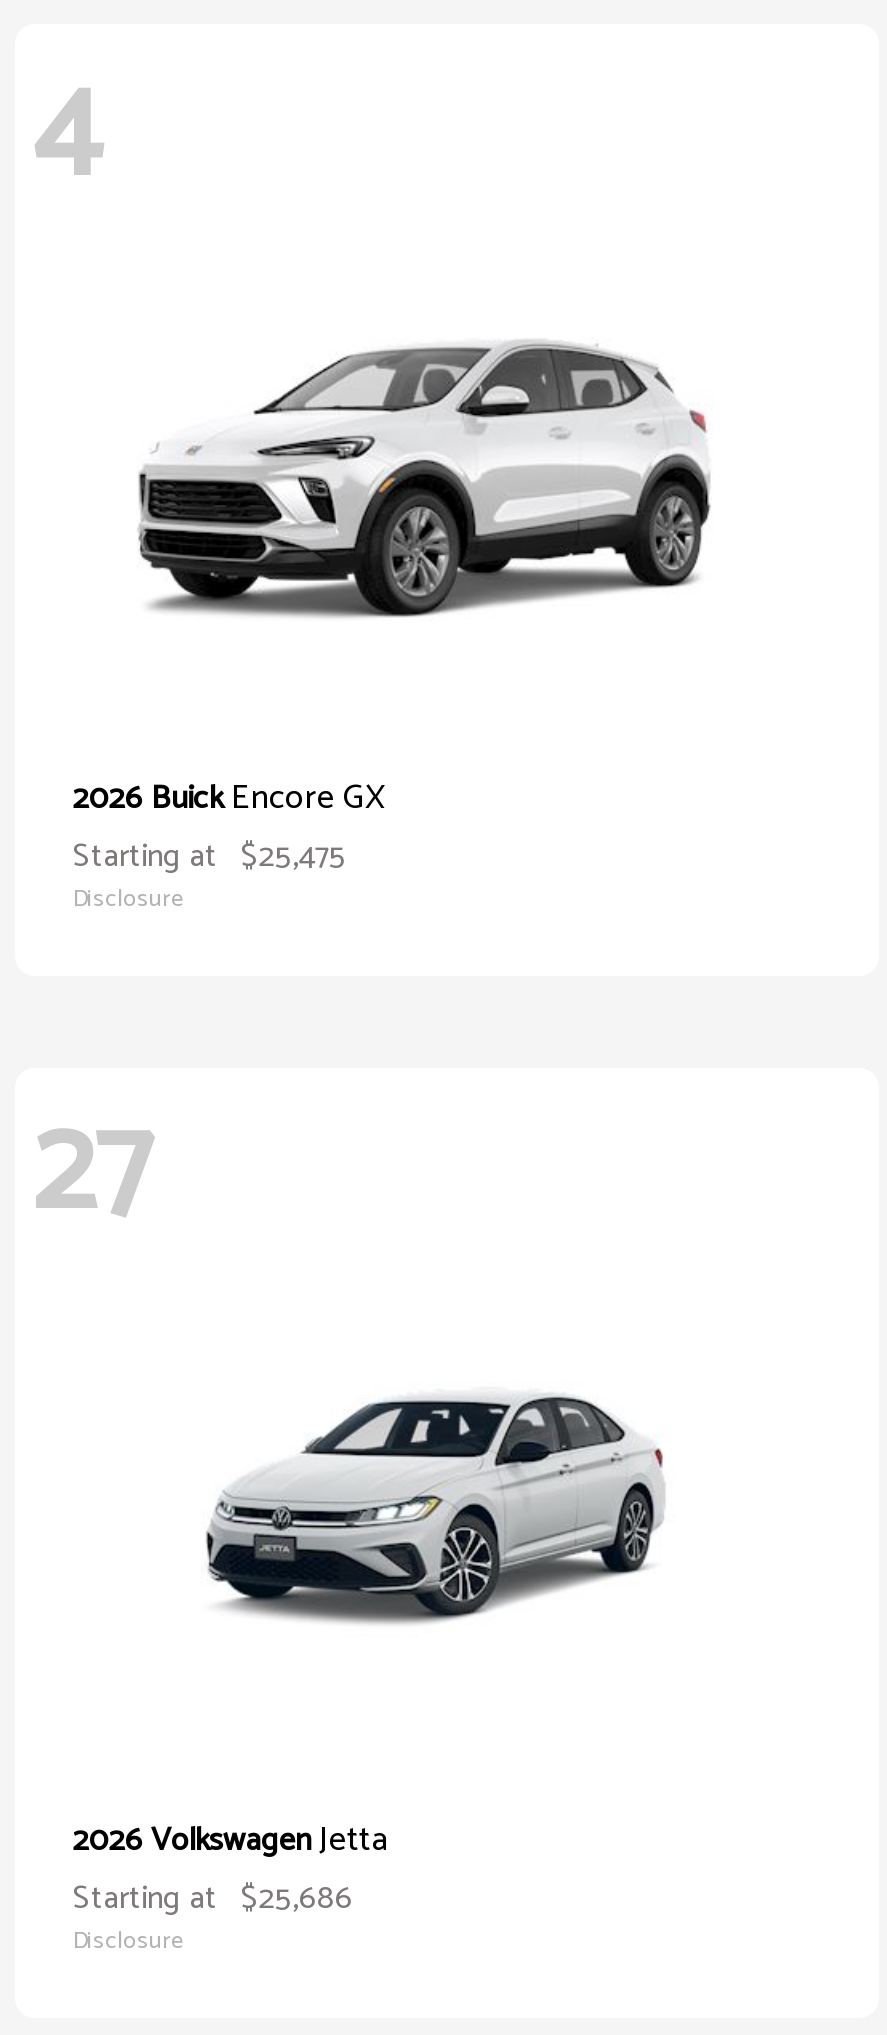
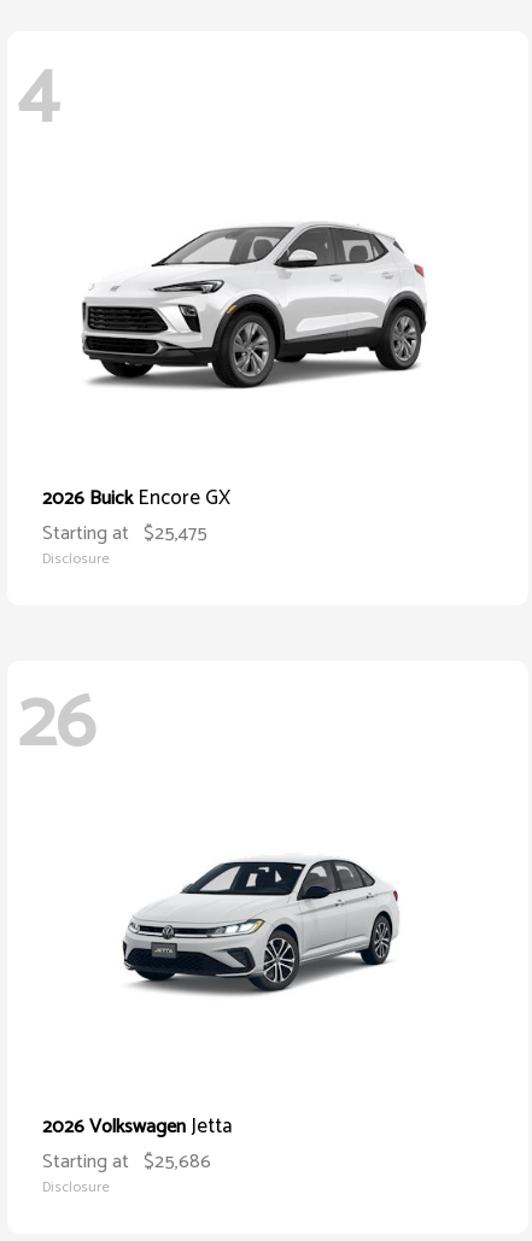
- 27
+ 26
